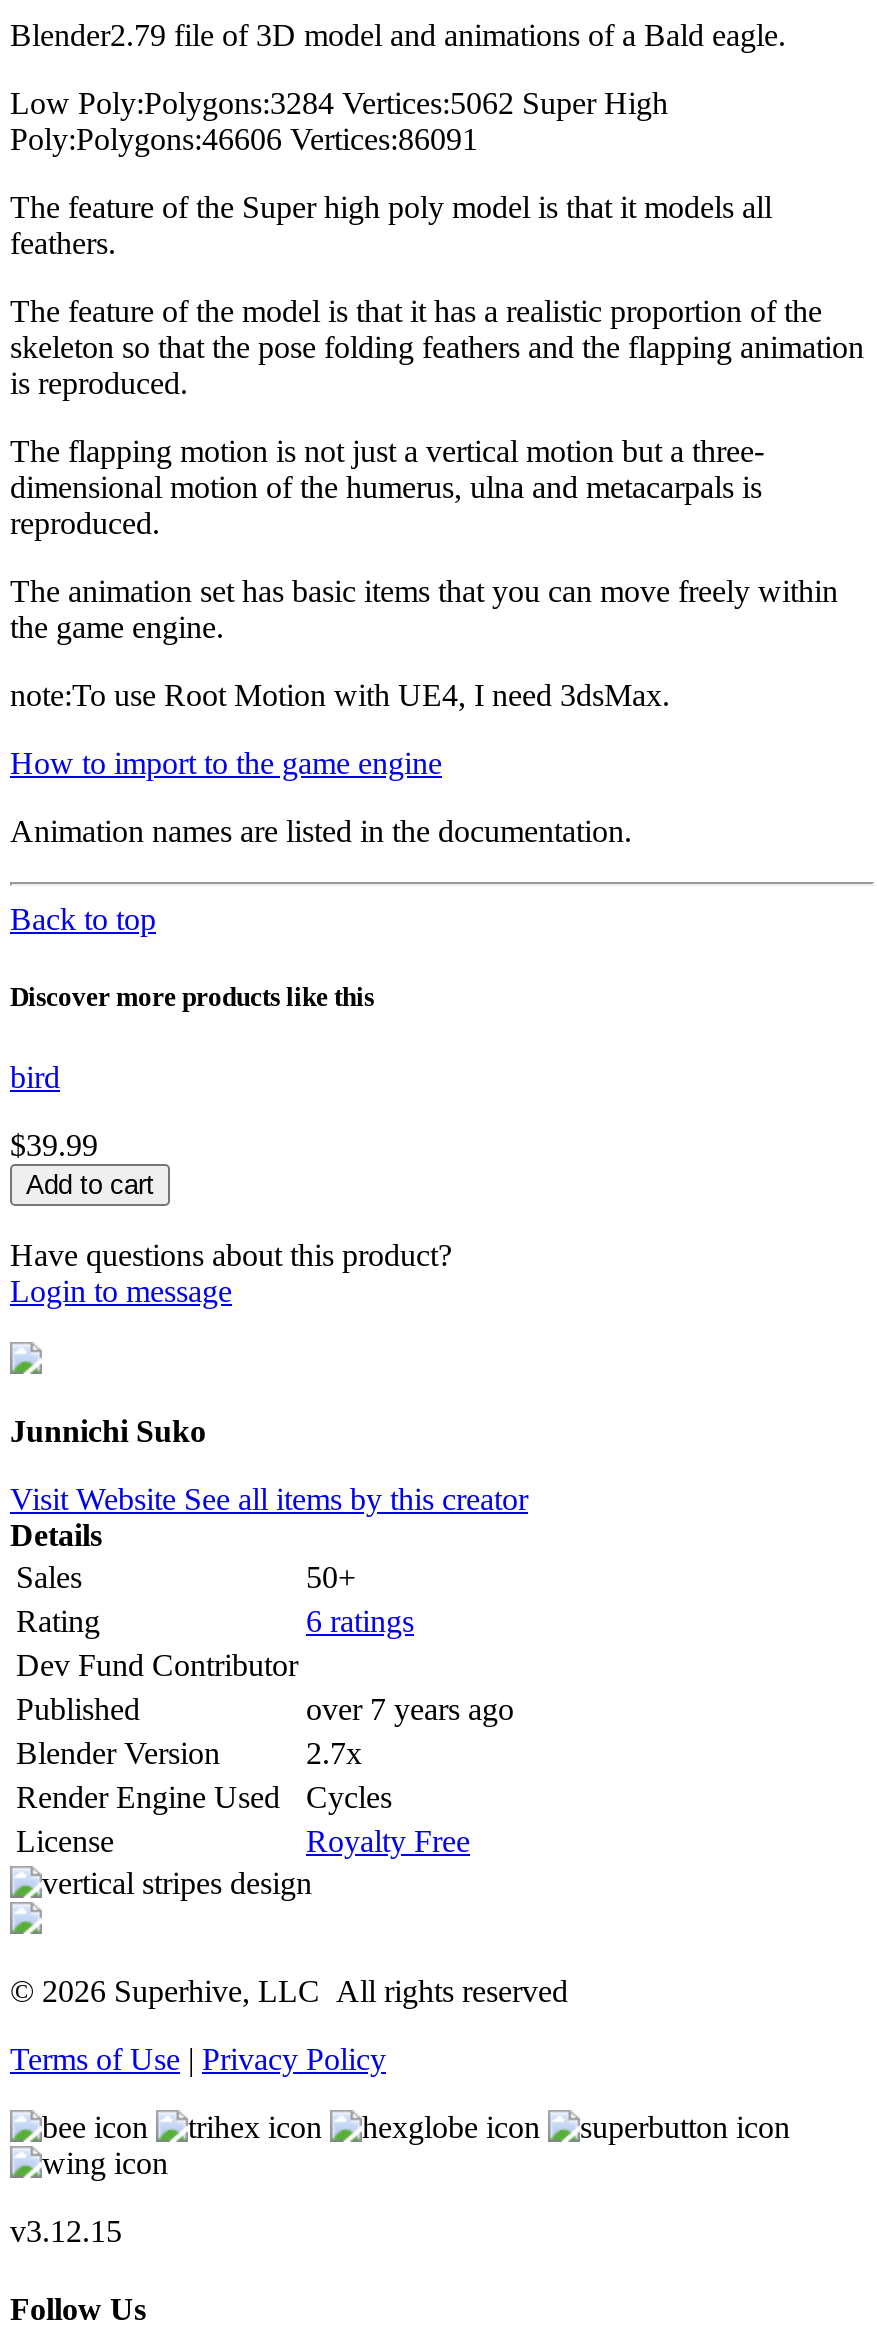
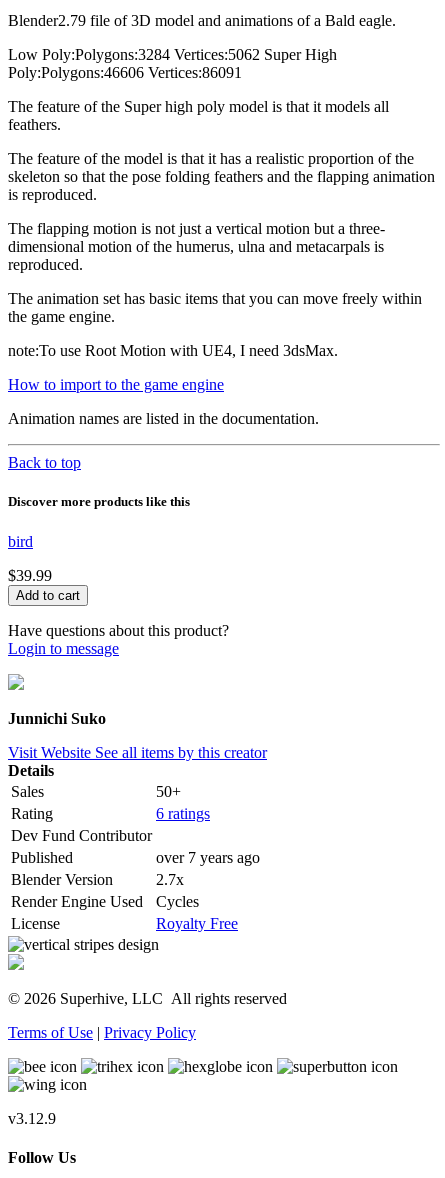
- v3.12.15
+ v3.12.9
